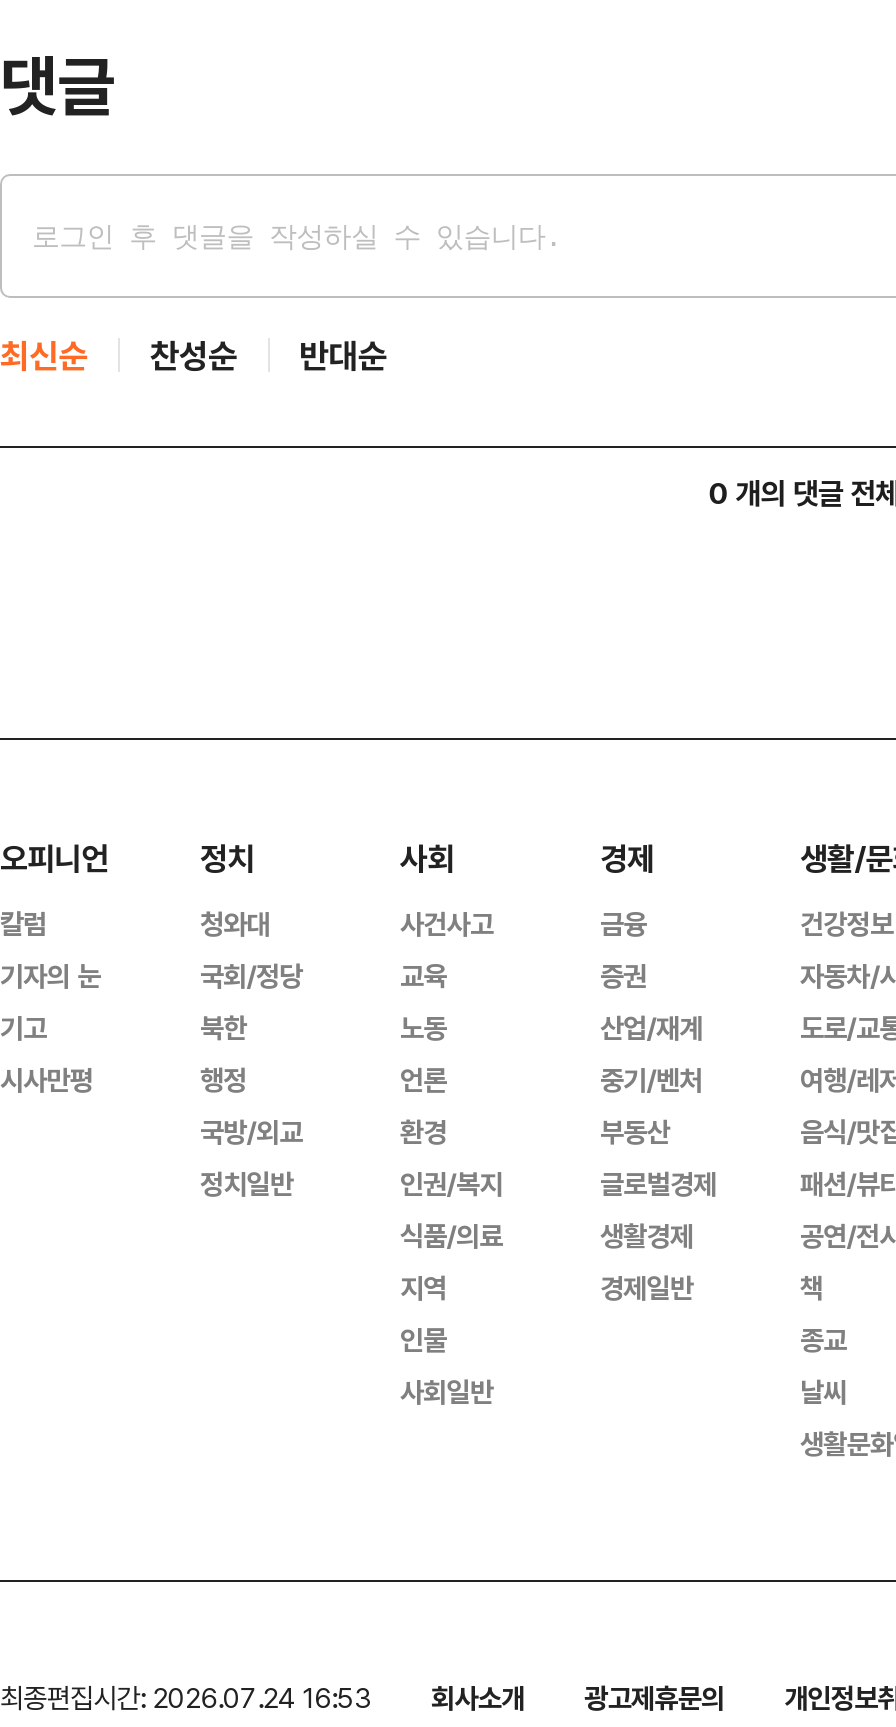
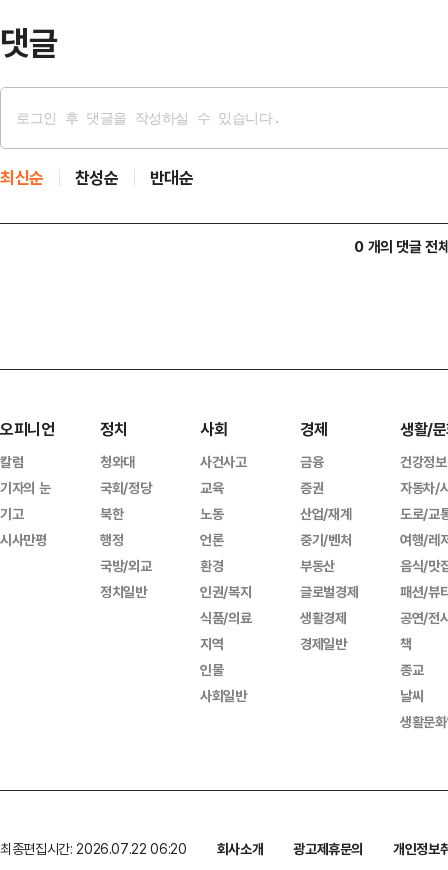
- 최종편집시간: 2026.07.24 16:53
+ 최종편집시간: 2026.07.22 06:20
